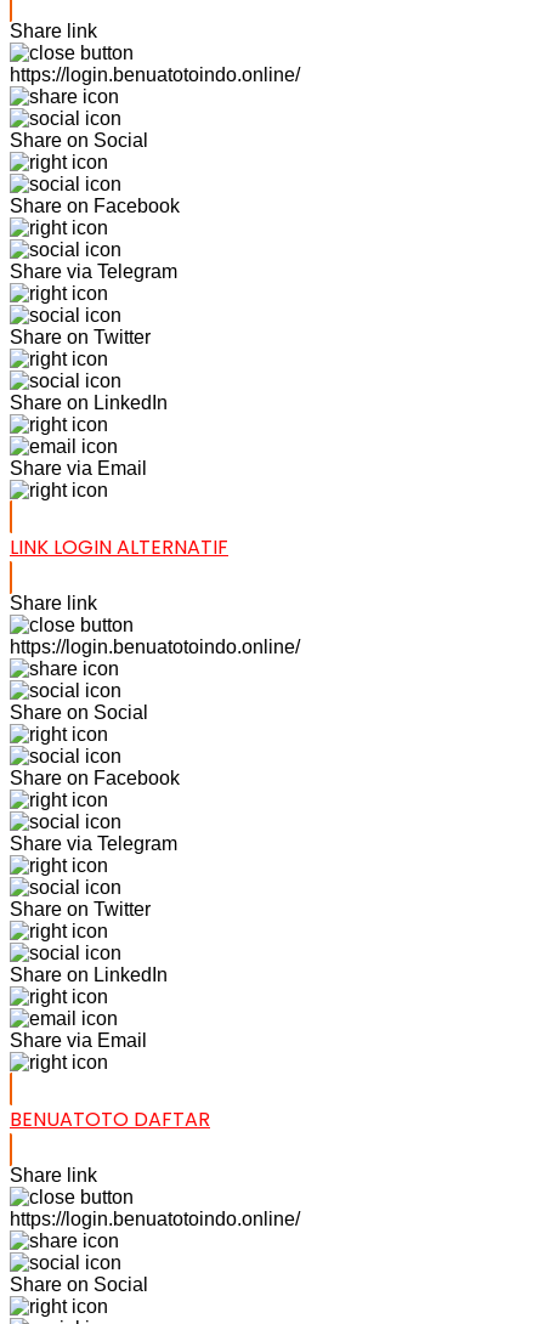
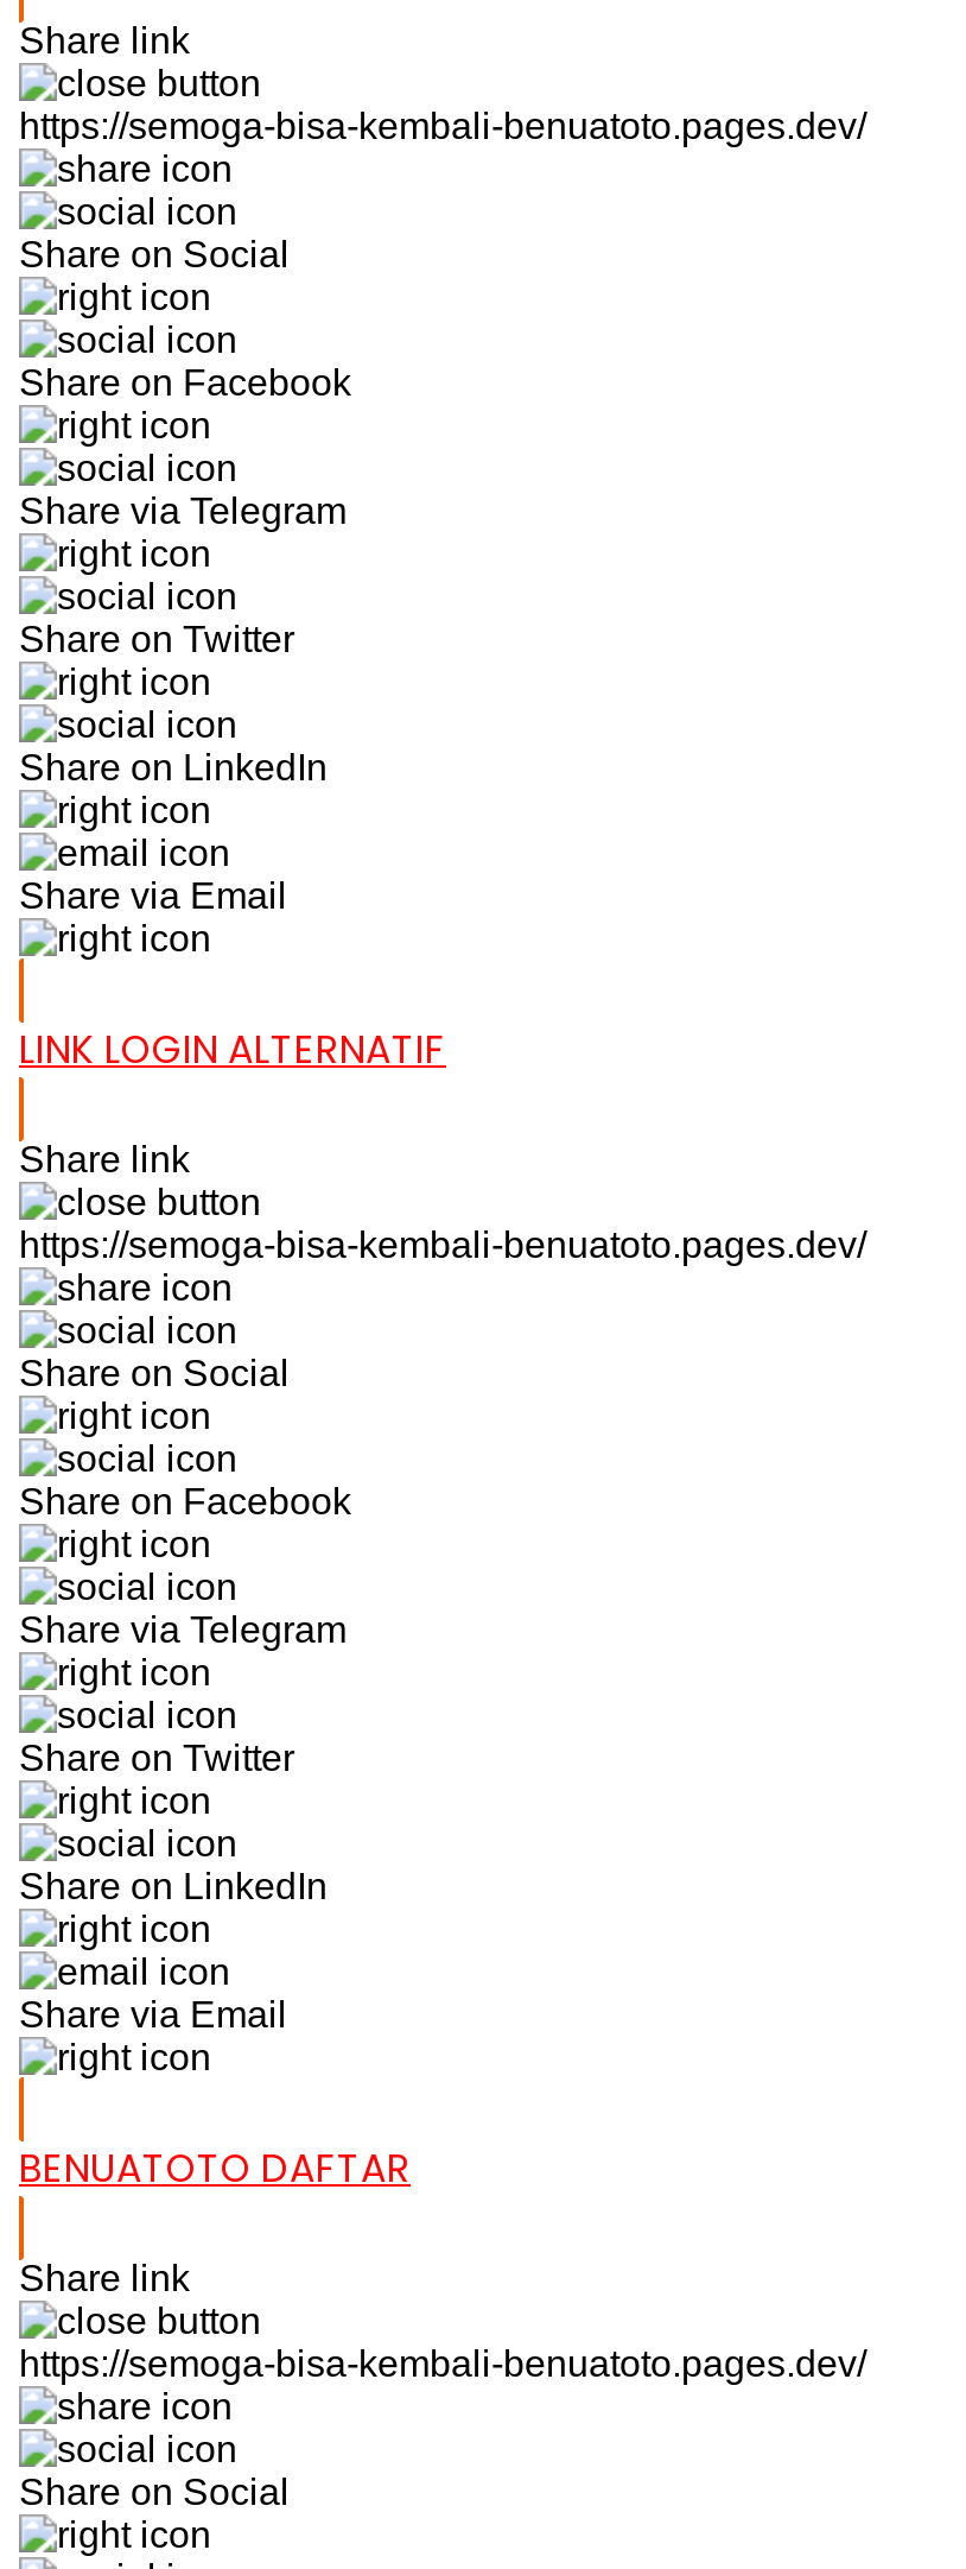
- https://login.benuatotoindo.online/
+ https://semoga-bisa-kembali-benuatoto.pages.dev/

- https://login.benuatotoindo.online/
+ https://semoga-bisa-kembali-benuatoto.pages.dev/

- https://login.benuatotoindo.online/
+ https://semoga-bisa-kembali-benuatoto.pages.dev/
